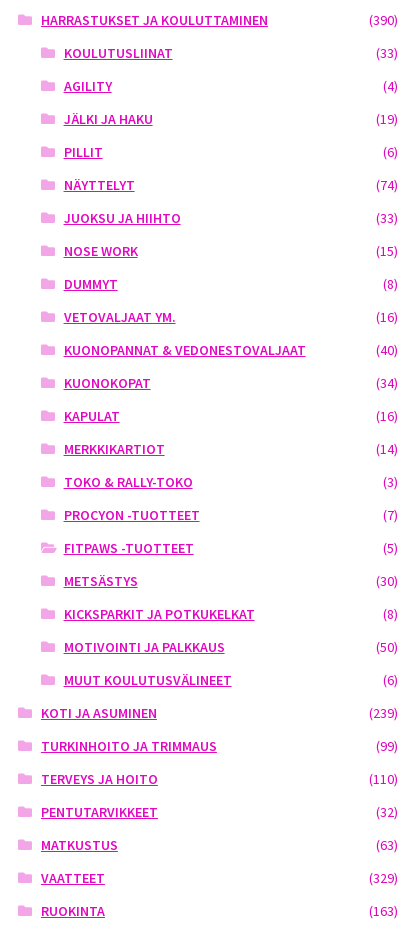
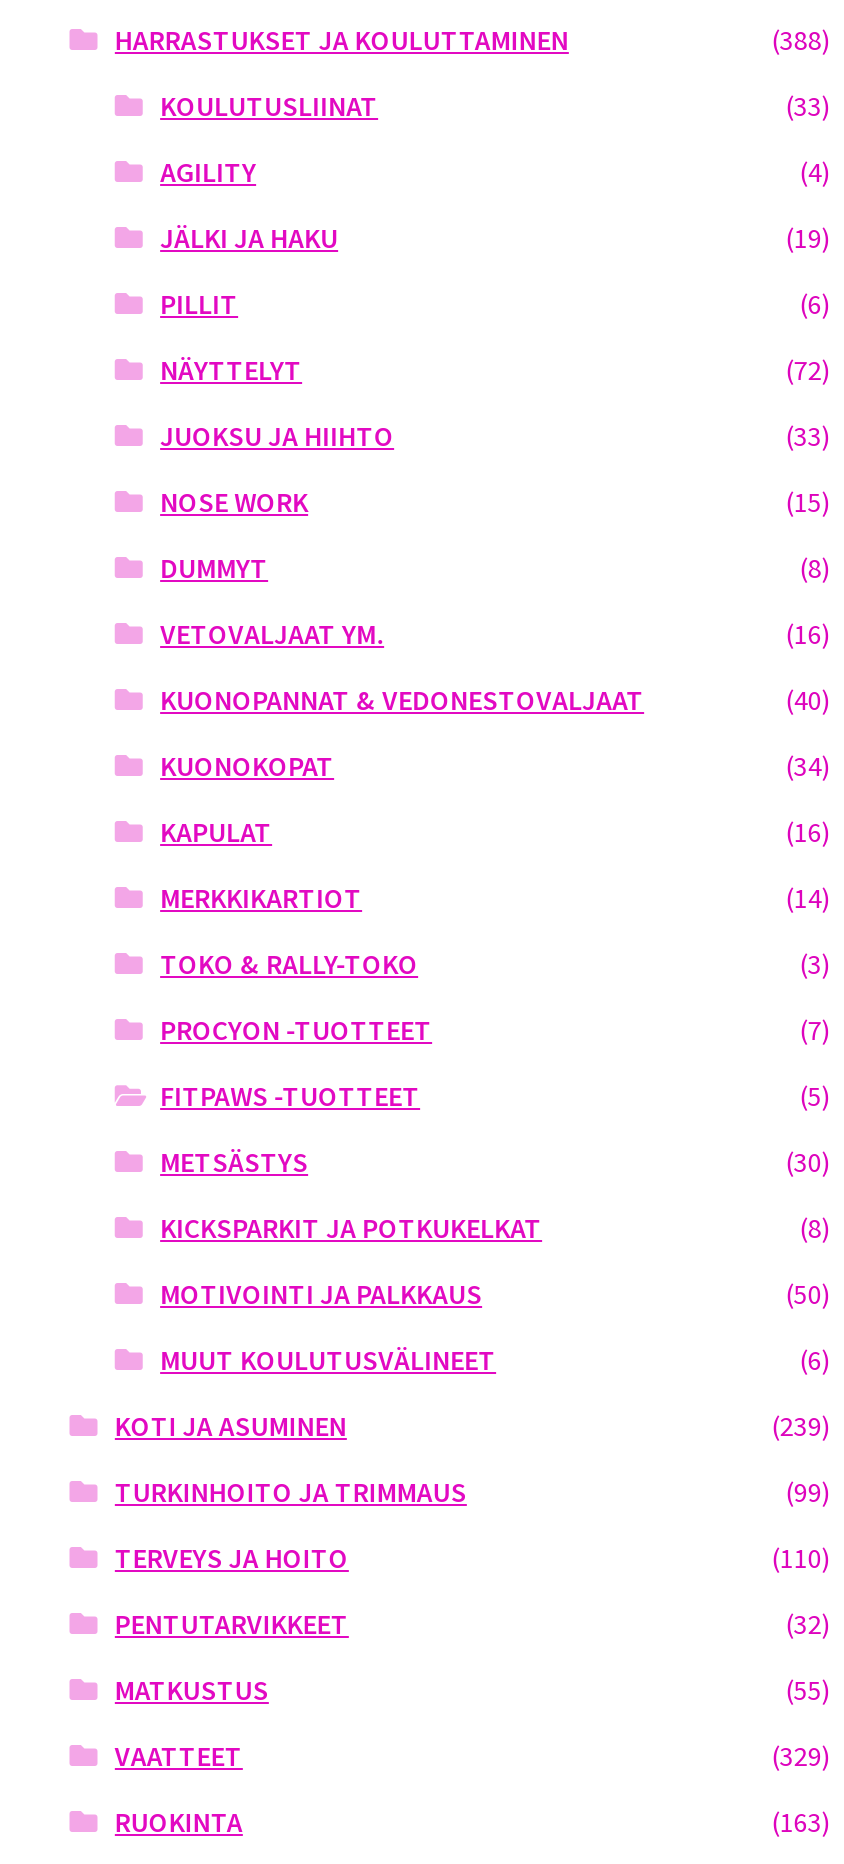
- (390)
+ (388)

- (74)
+ (72)

- (63)
+ (55)
